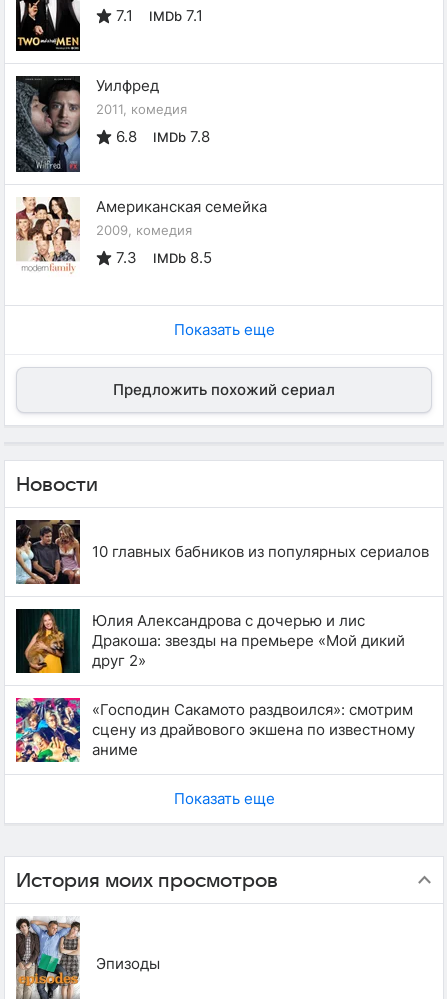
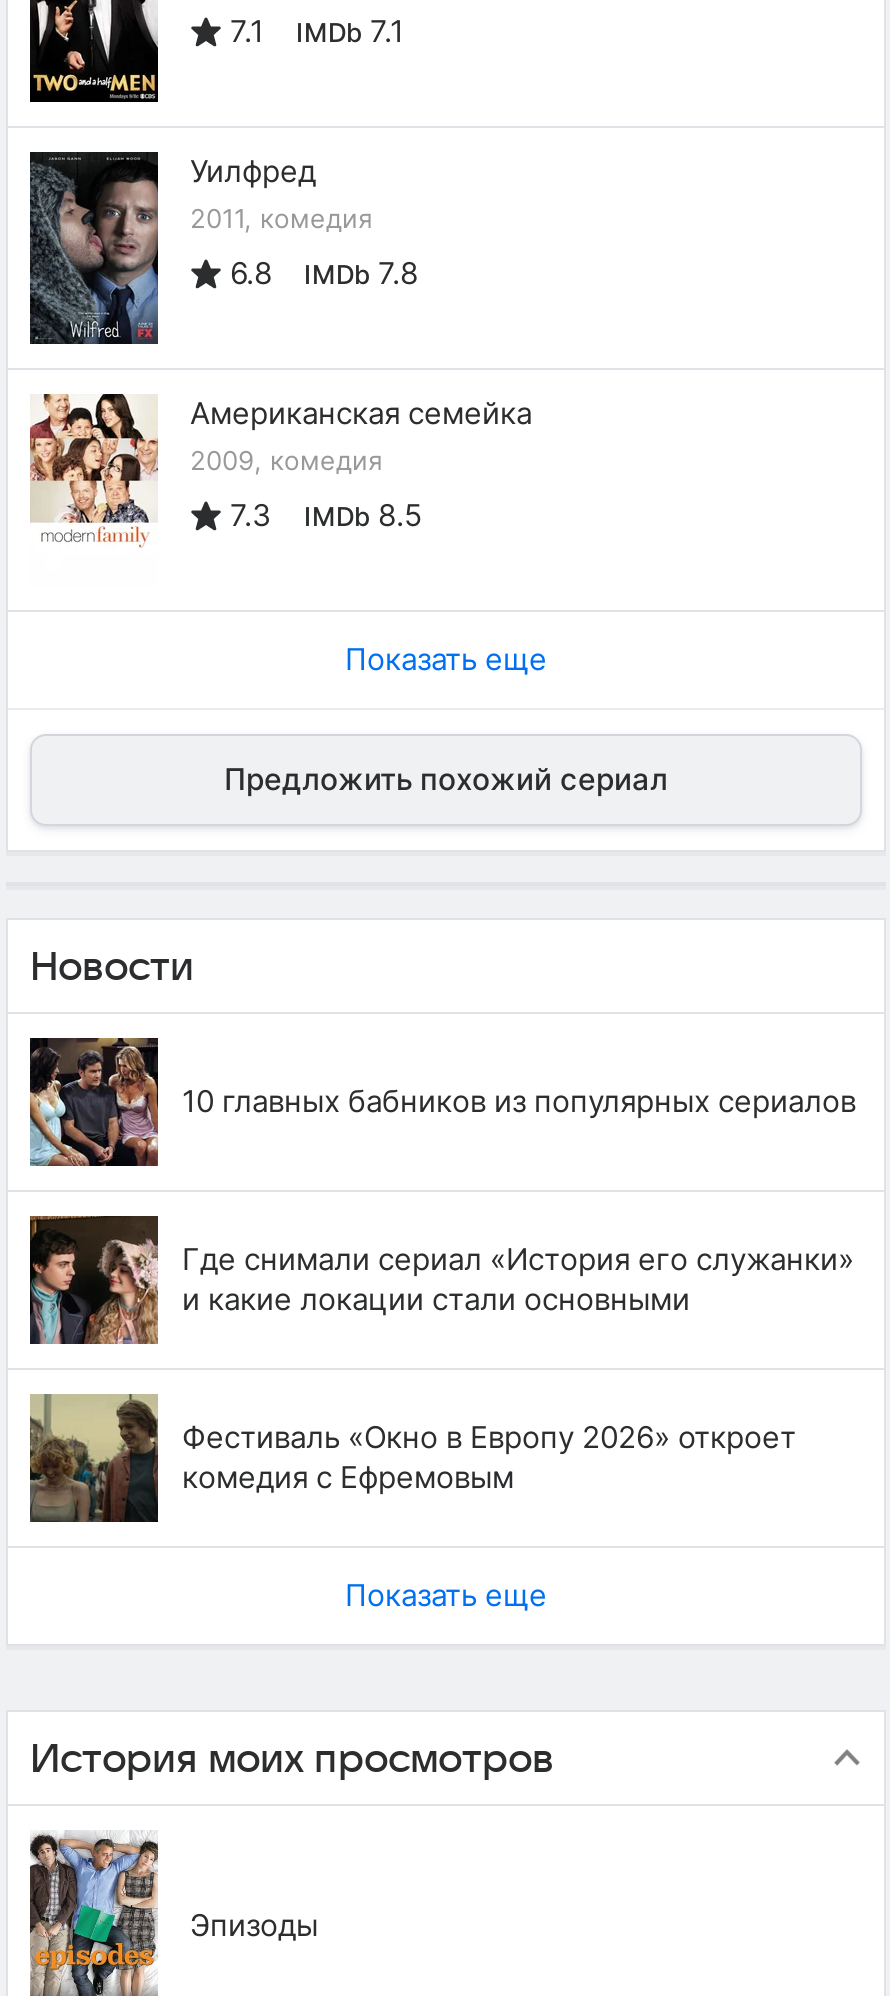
- [image]
- Юлия Александрова с дочерью и лис
- Дракоша: звезды на премьере «Мой дикий
- друг 2»
+ [image]
+ Где снимали сериал «История его служанки»
+ и какие локации стали основными

- [image]
- «Господин Сакамото раздвоился»: смотрим
- сцену из драйвового экшена по известному
- аниме
+ [image]
+ Фестиваль «Окно в Европу 2026» откроет
+ комедия с Ефремовым
